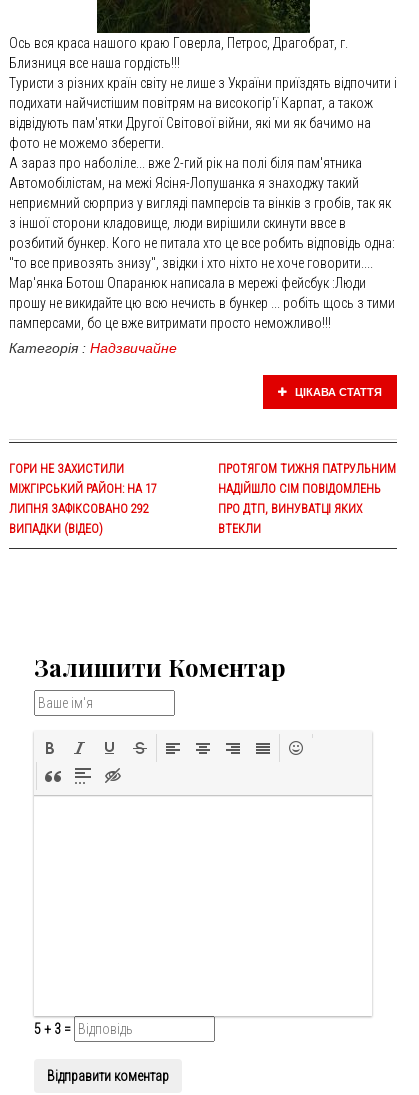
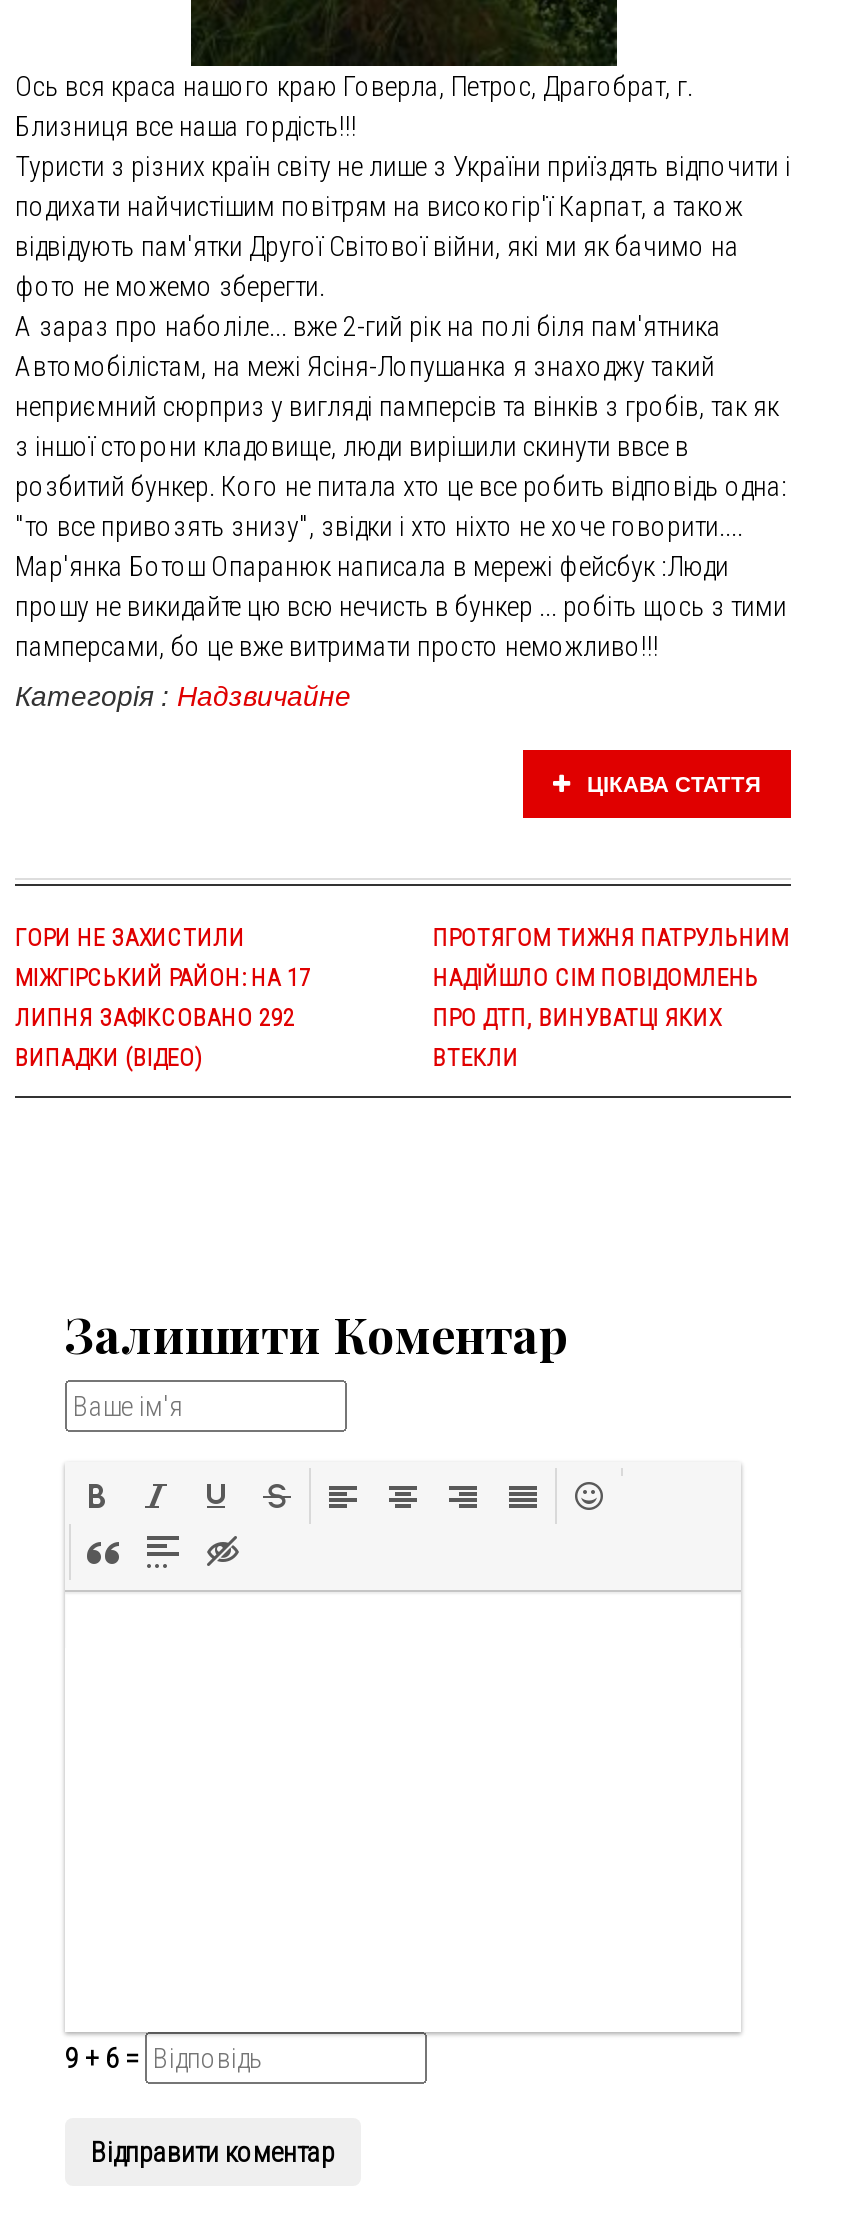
- 5 + 3 =
+ 9 + 6 =
